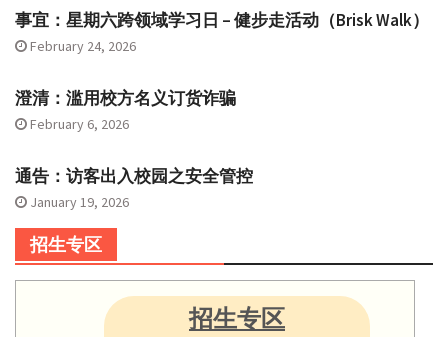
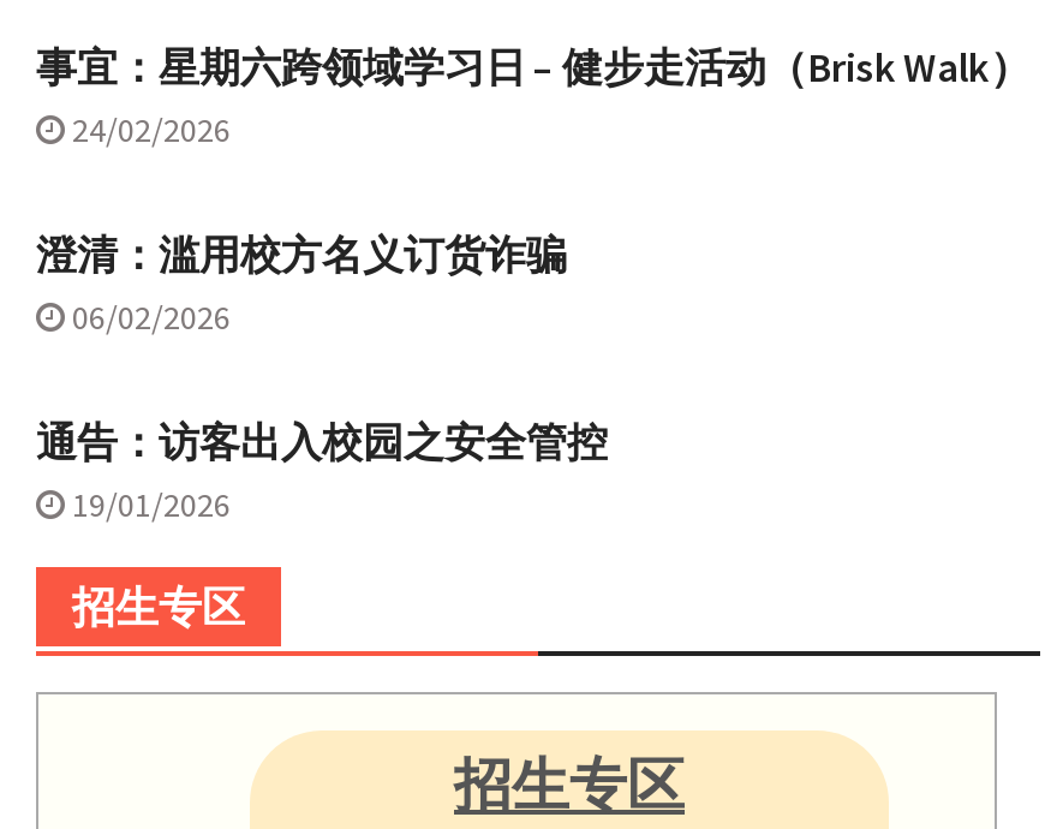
- February 24, 2026
+ 24/02/2026

- February 6, 2026
+ 06/02/2026

- January 19, 2026
+ 19/01/2026
